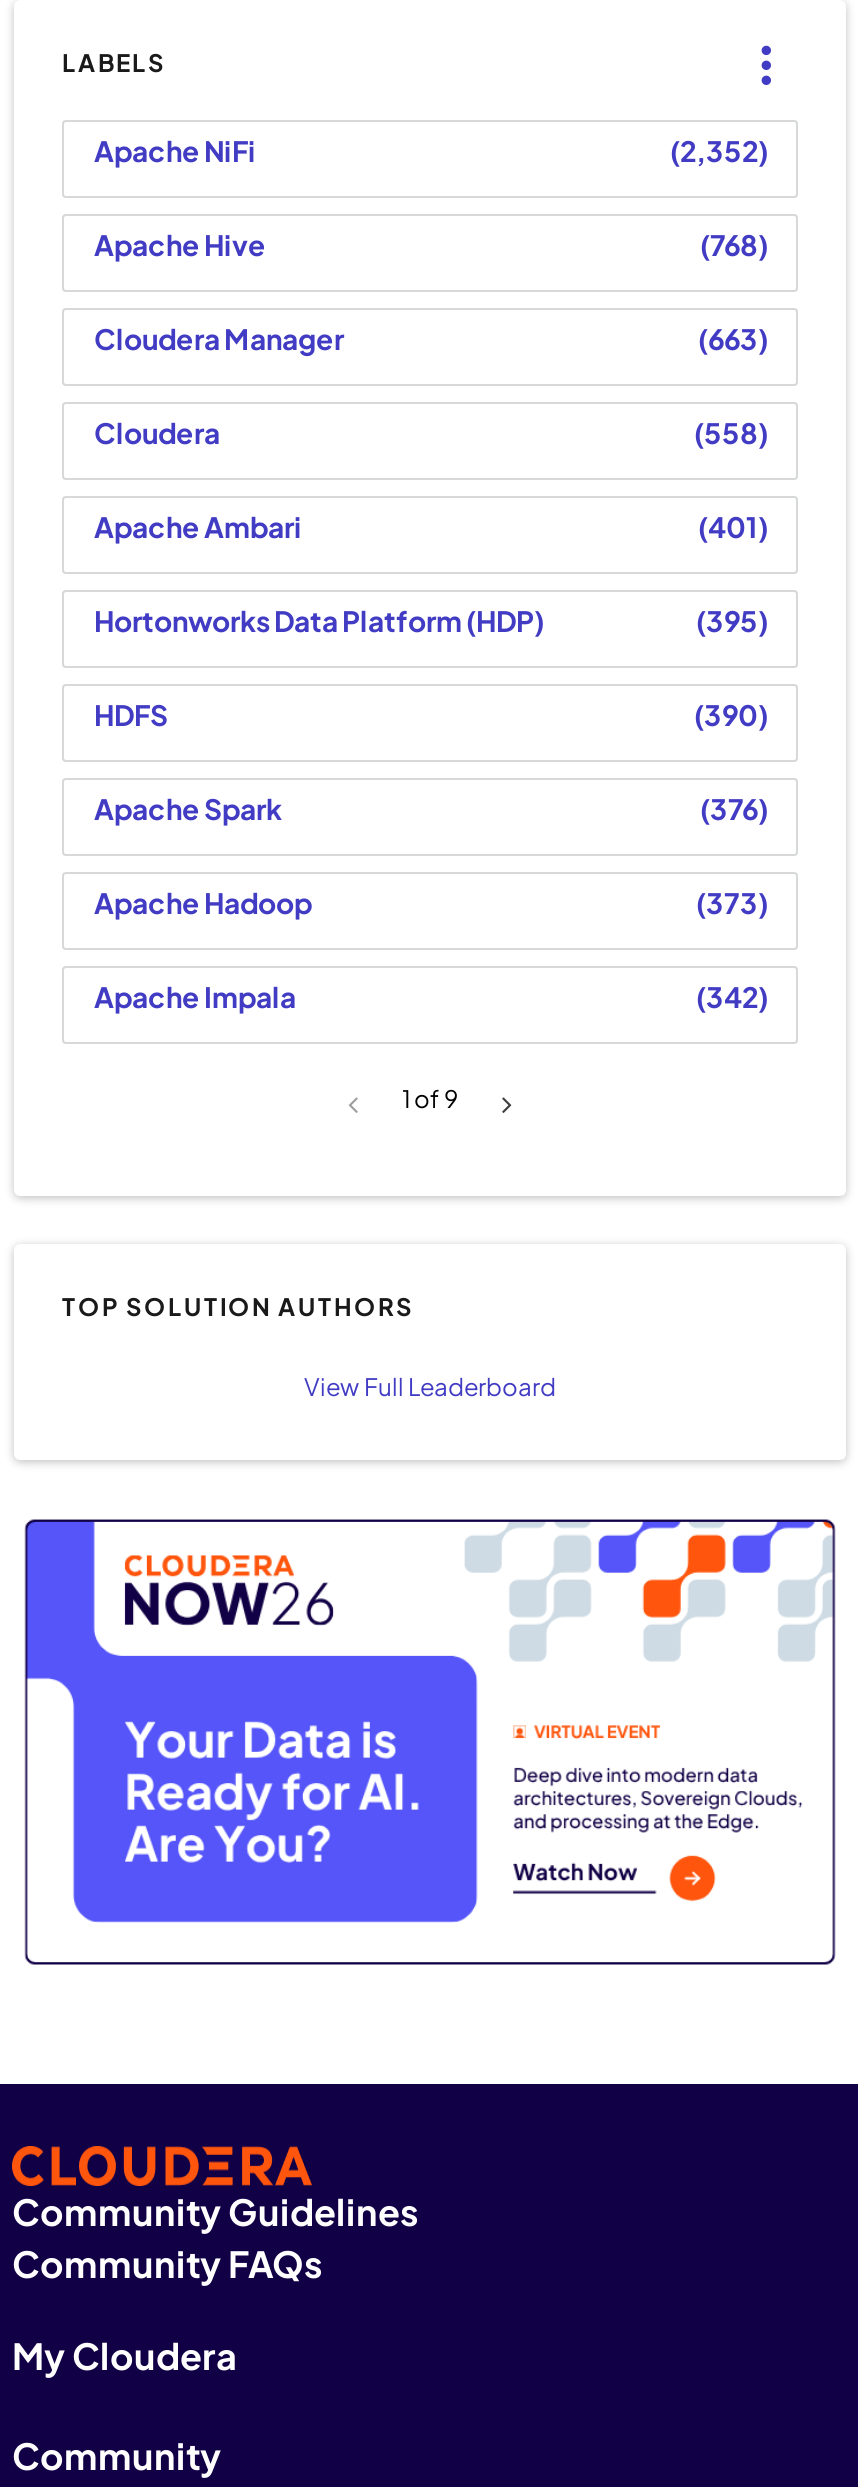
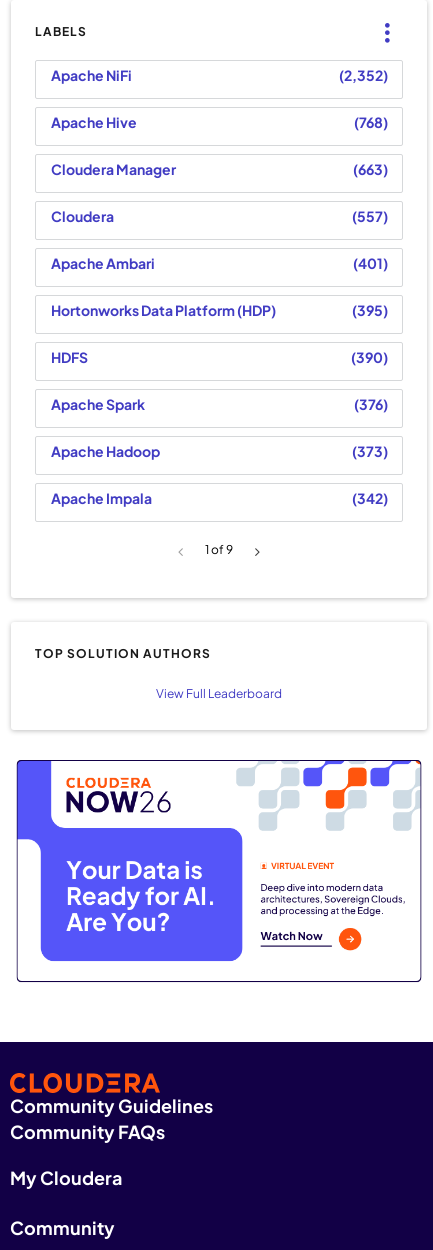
- 558
+ 557
